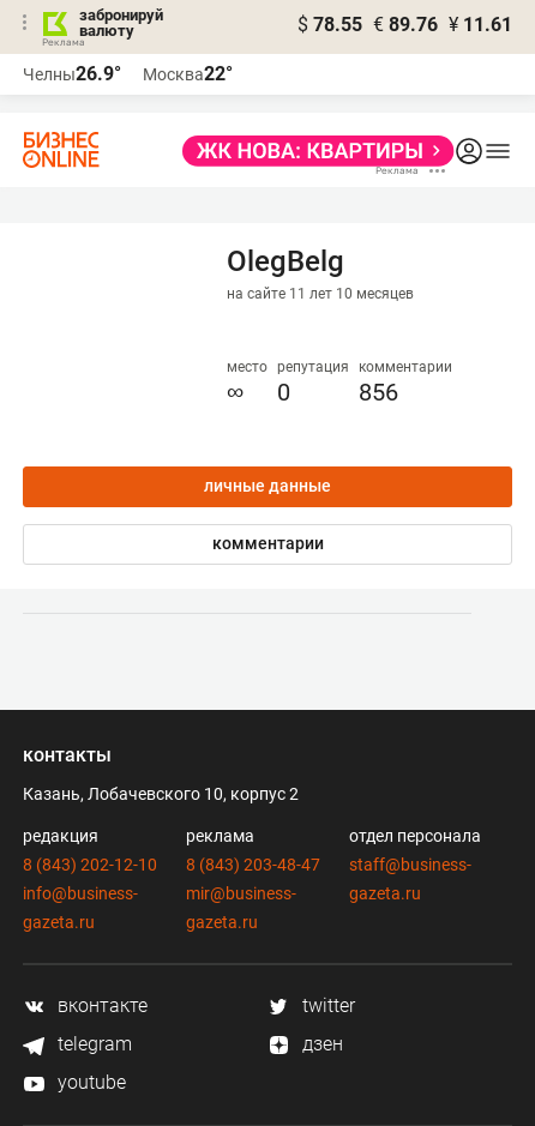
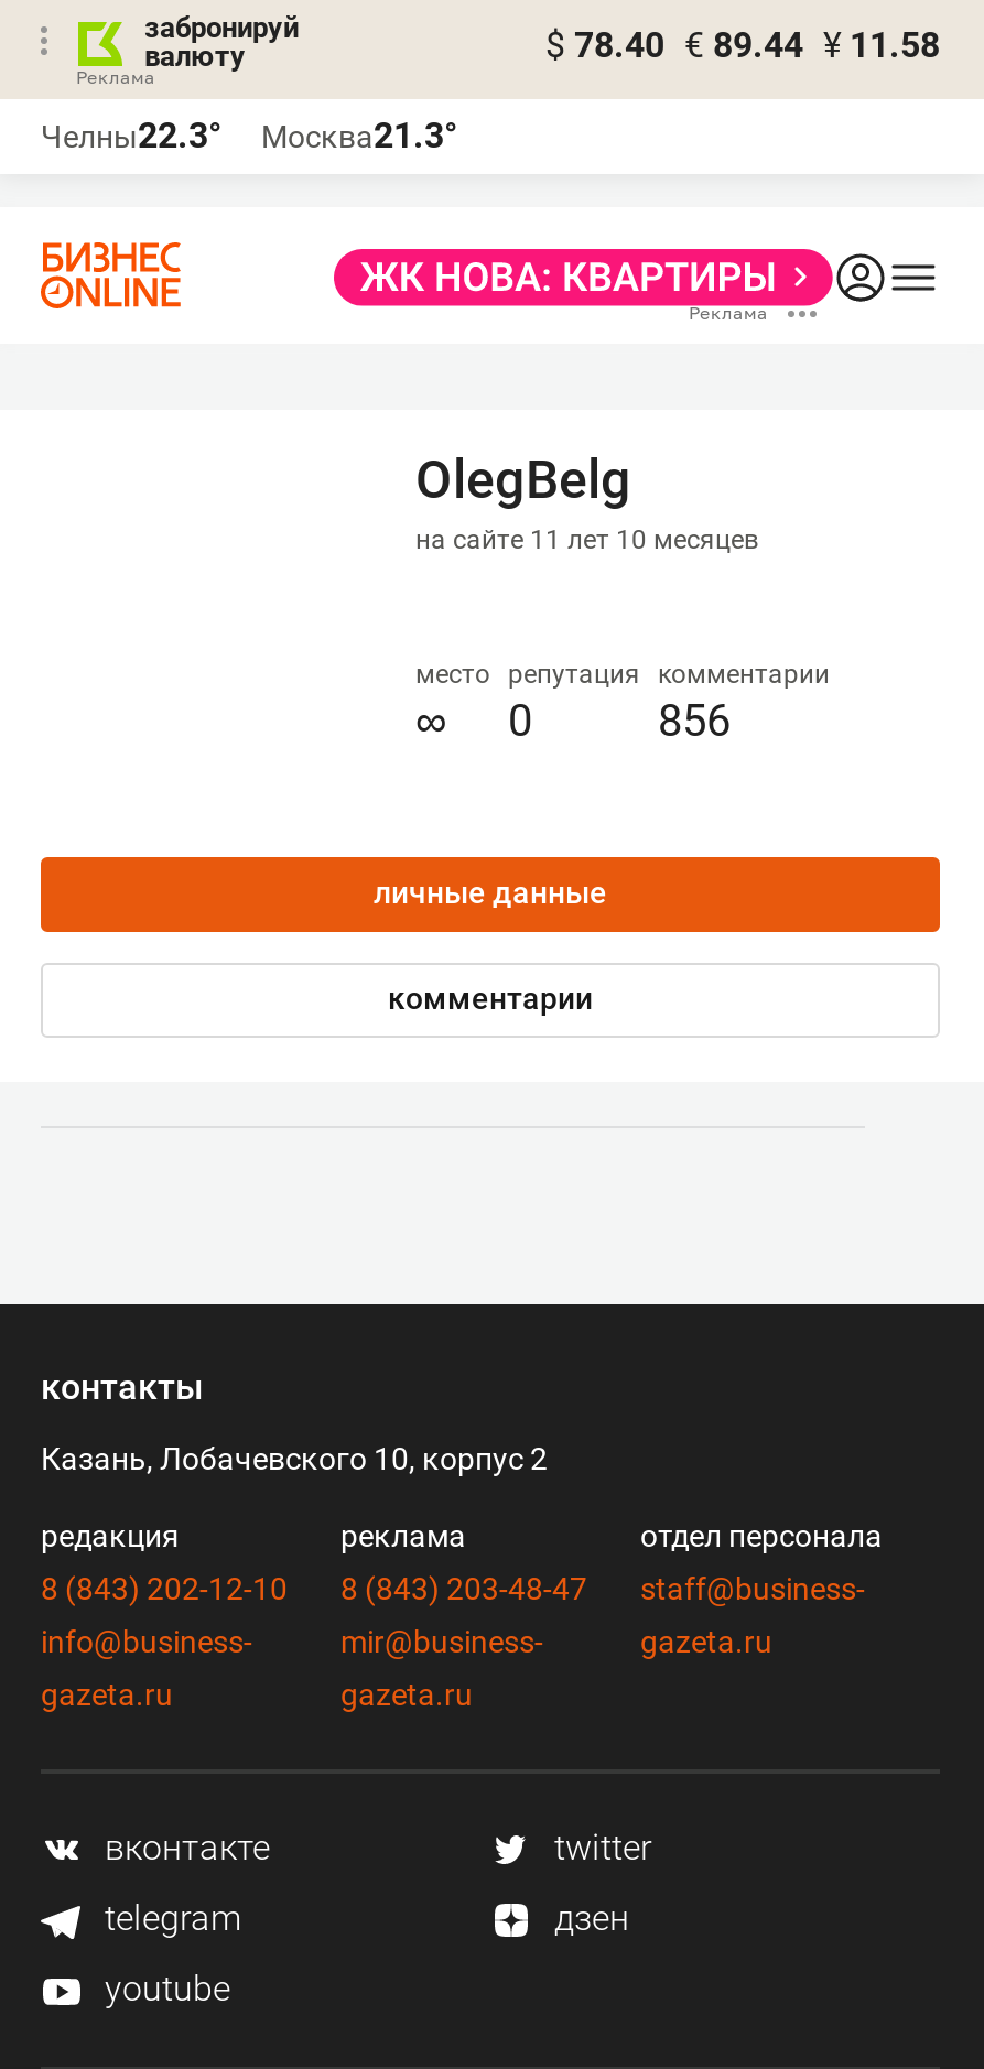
- $ 78.55 € 89.76 ¥ 11.61
+ $ 78.40 € 89.44 ¥ 11.58

- Челны26.9°
+ Челны22.3°

- Москва22°
+ Москва21.3°
